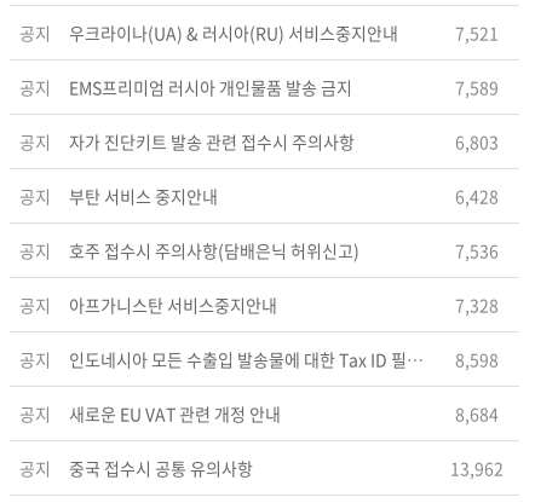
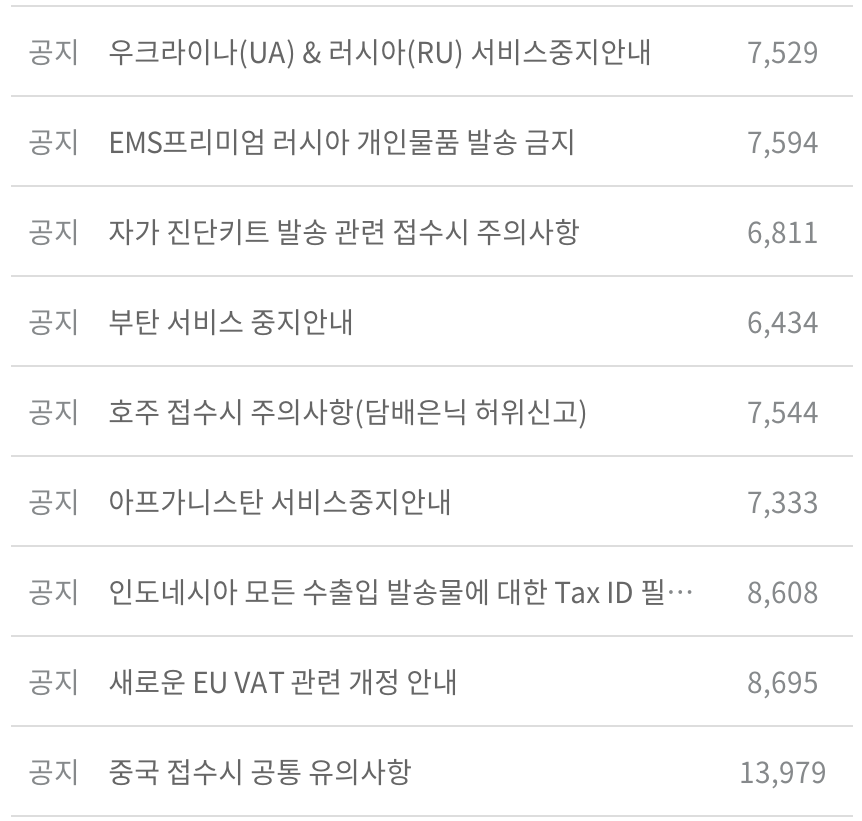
- 7,521
+ 7,529

- 7,589
+ 7,594

- 6,803
+ 6,811

- 6,428
+ 6,434

- 7,536
+ 7,544

- 7,328
+ 7,333

- 8,598
+ 8,608

- 8,684
+ 8,695

- 13,962
+ 13,979
